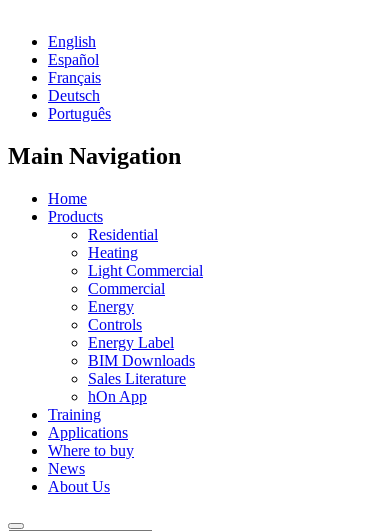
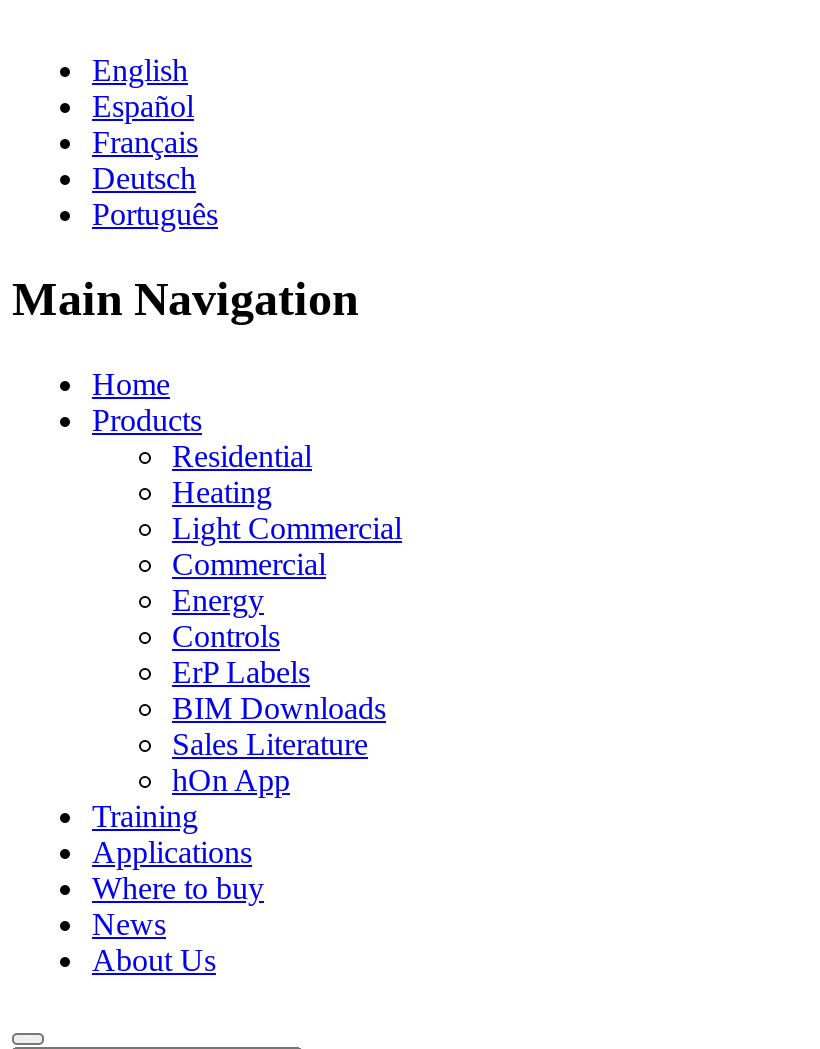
- Energy Label
+ ErP Labels
